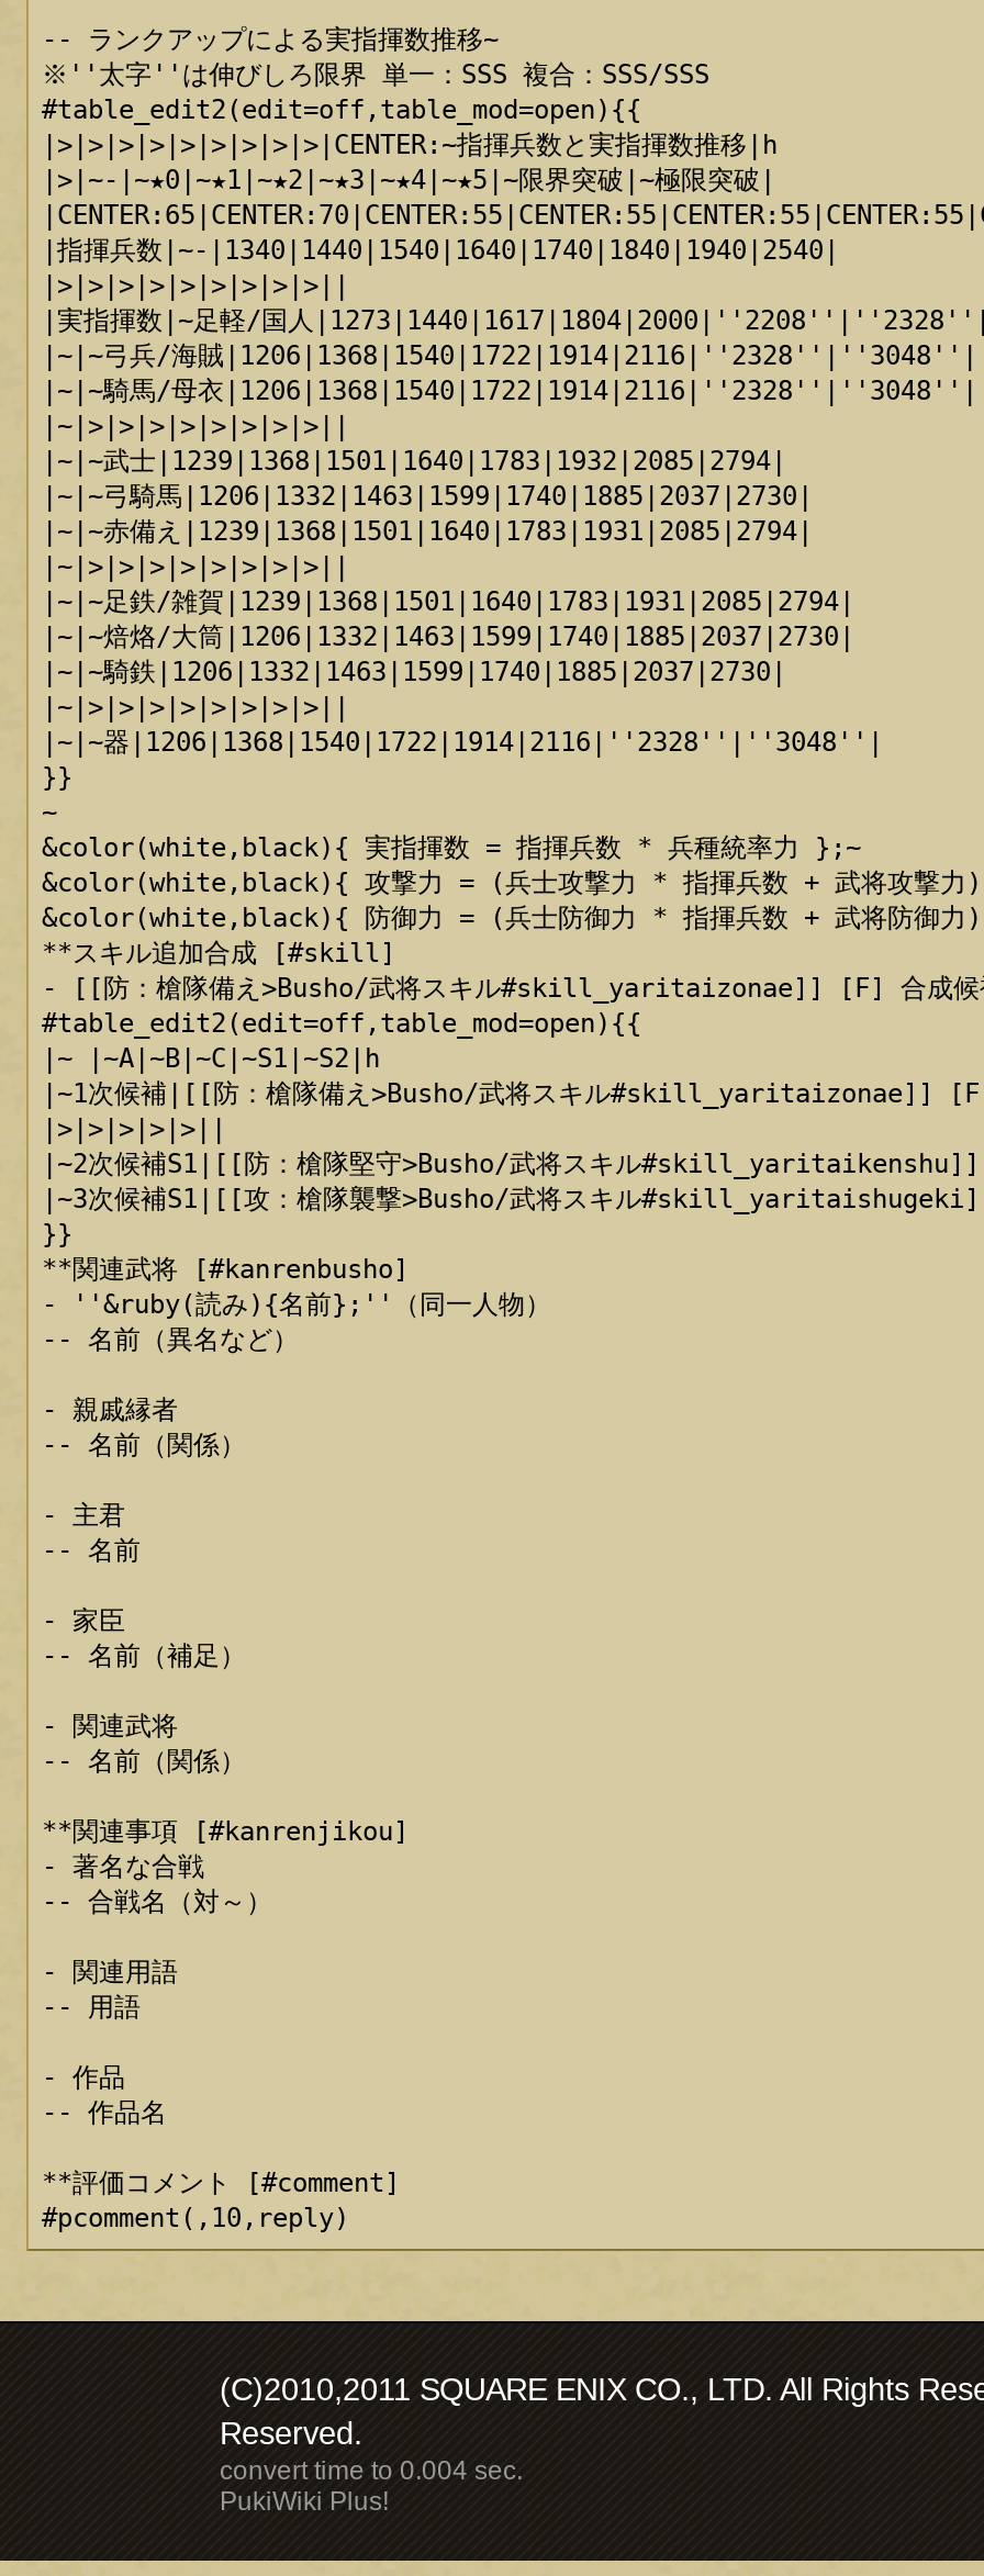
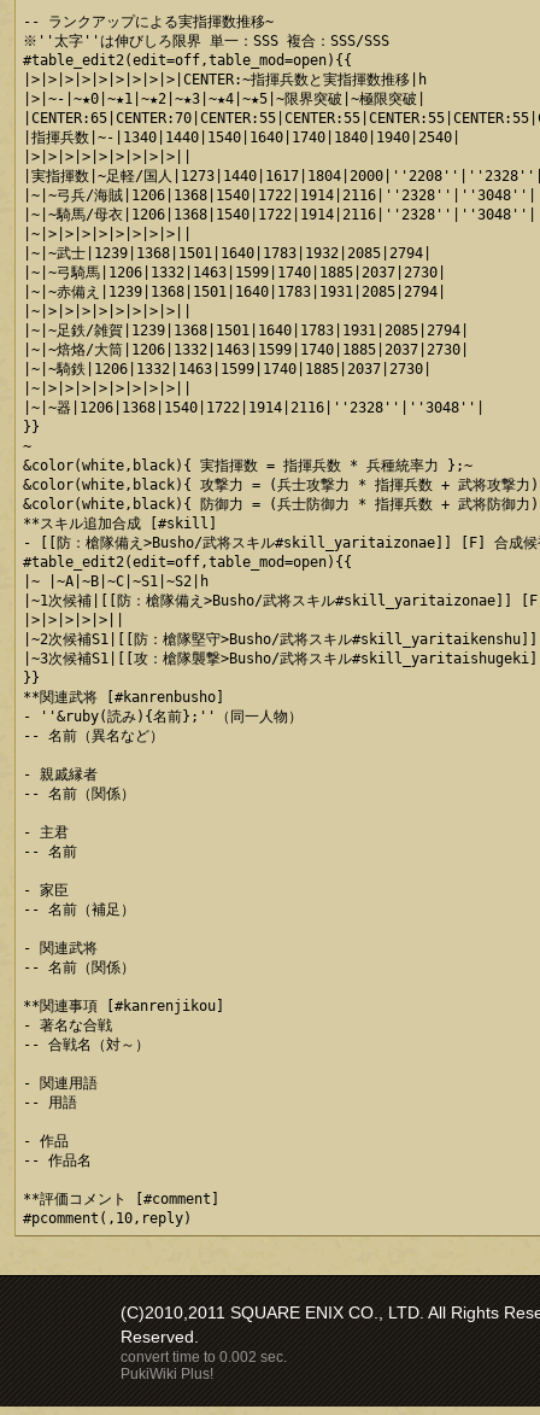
- convert time to 0.004 sec.
+ convert time to 0.002 sec.
